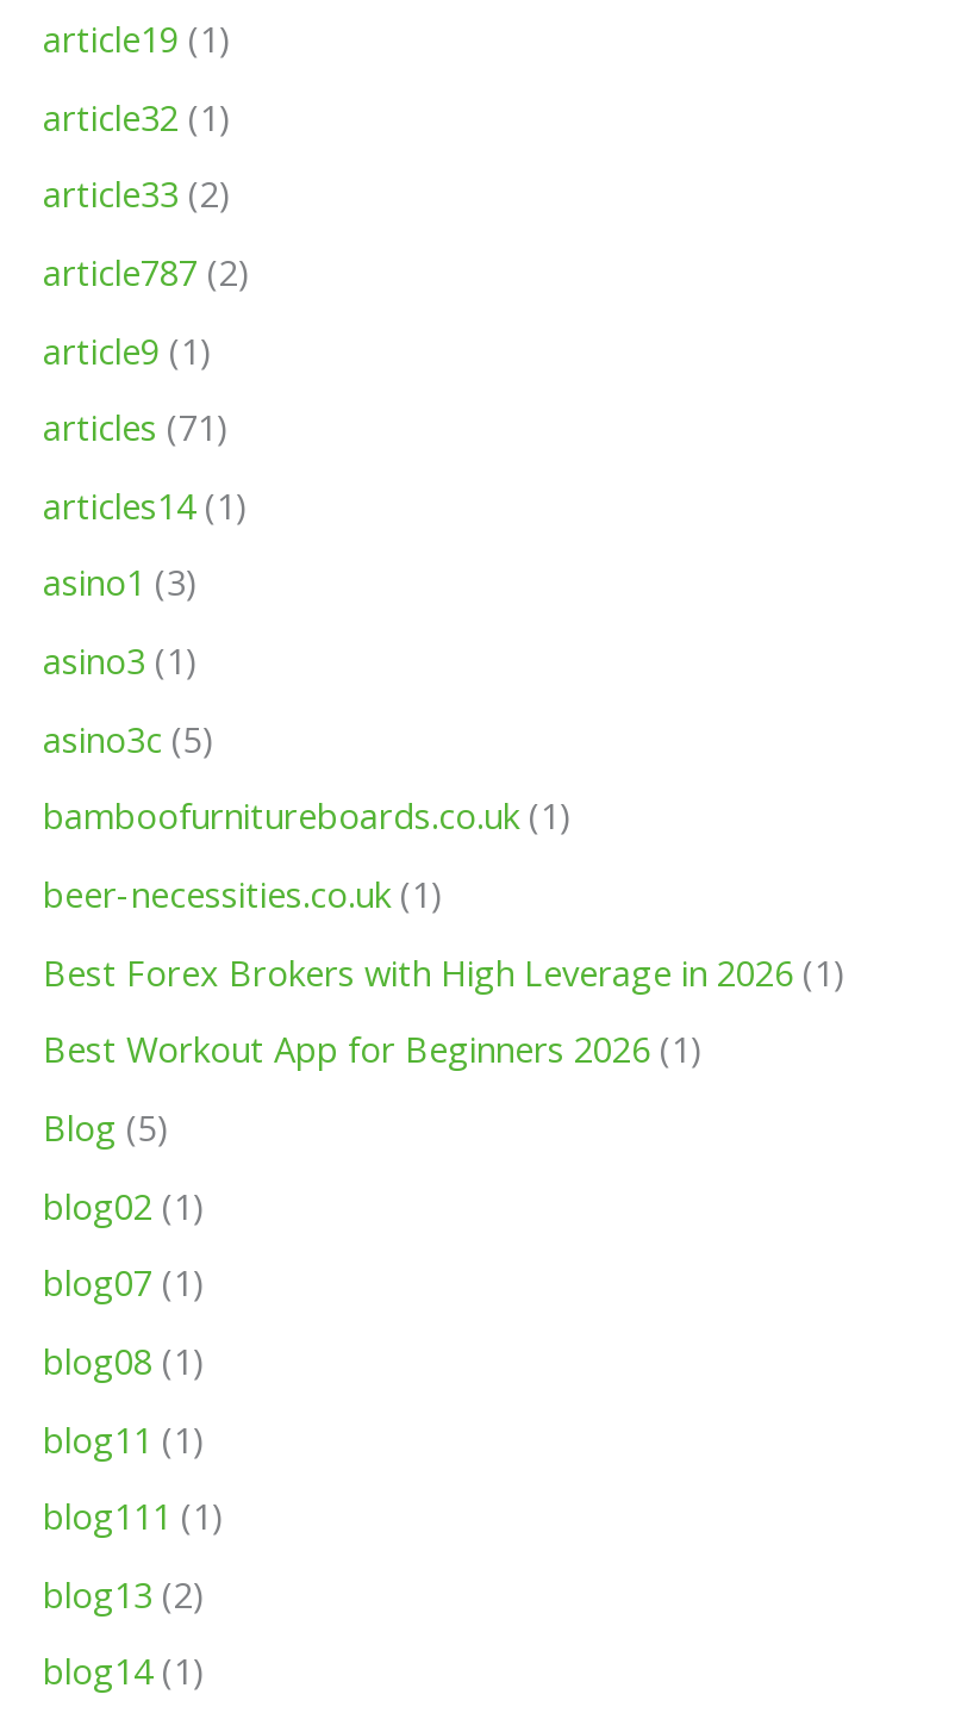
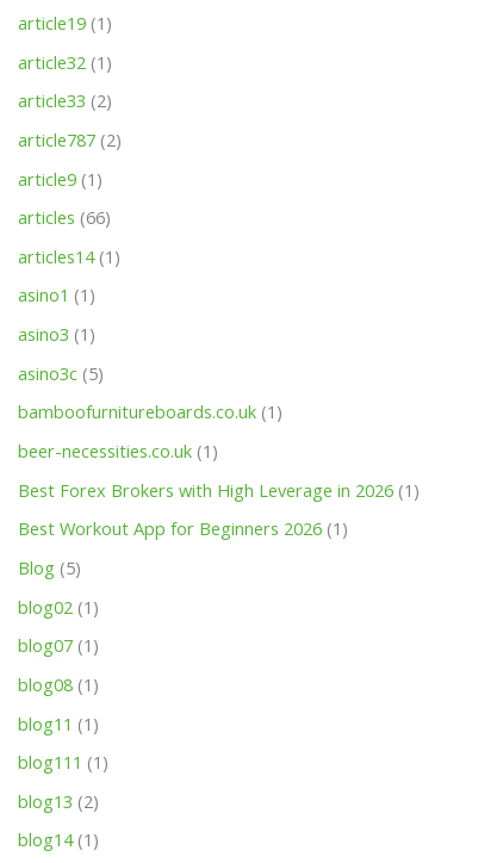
- articles (71)
+ articles (66)

- asino1 (3)
+ asino1 (1)
